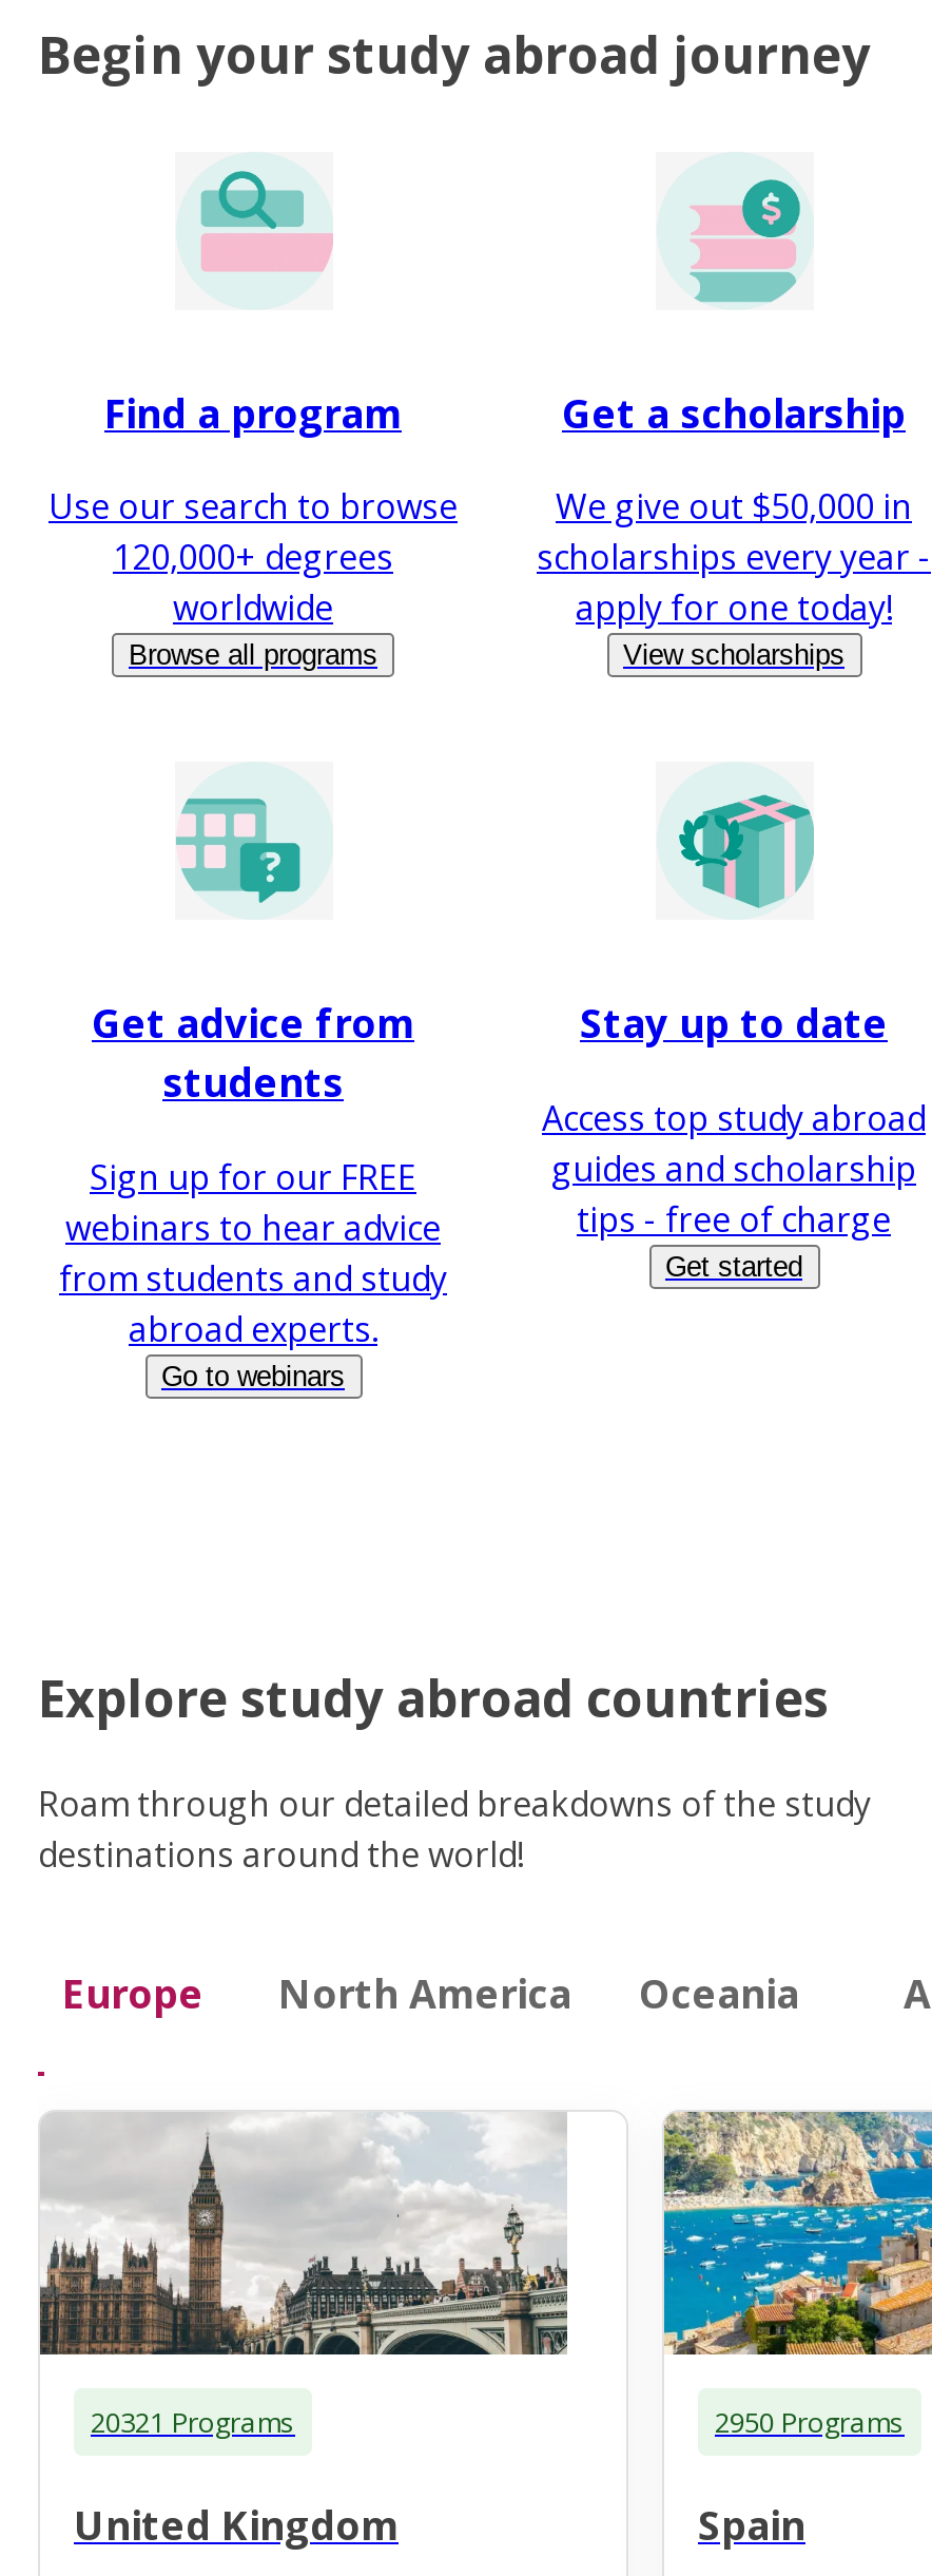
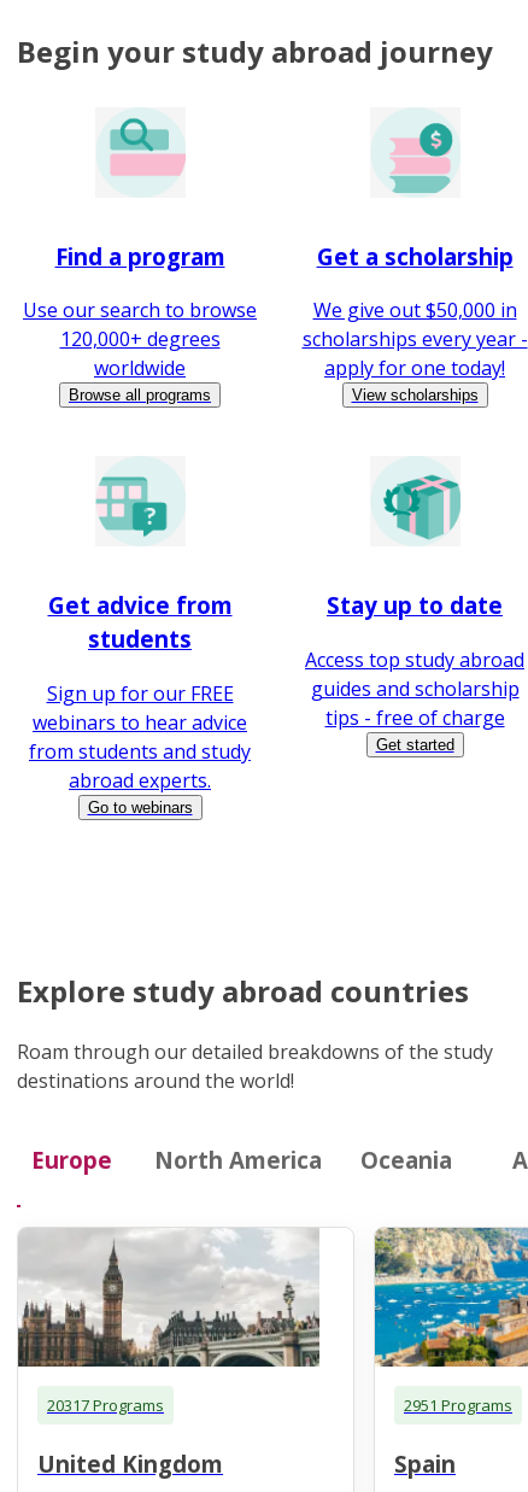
- 20321 Programs
+ 20317 Programs

- 2950 Programs
+ 2951 Programs
